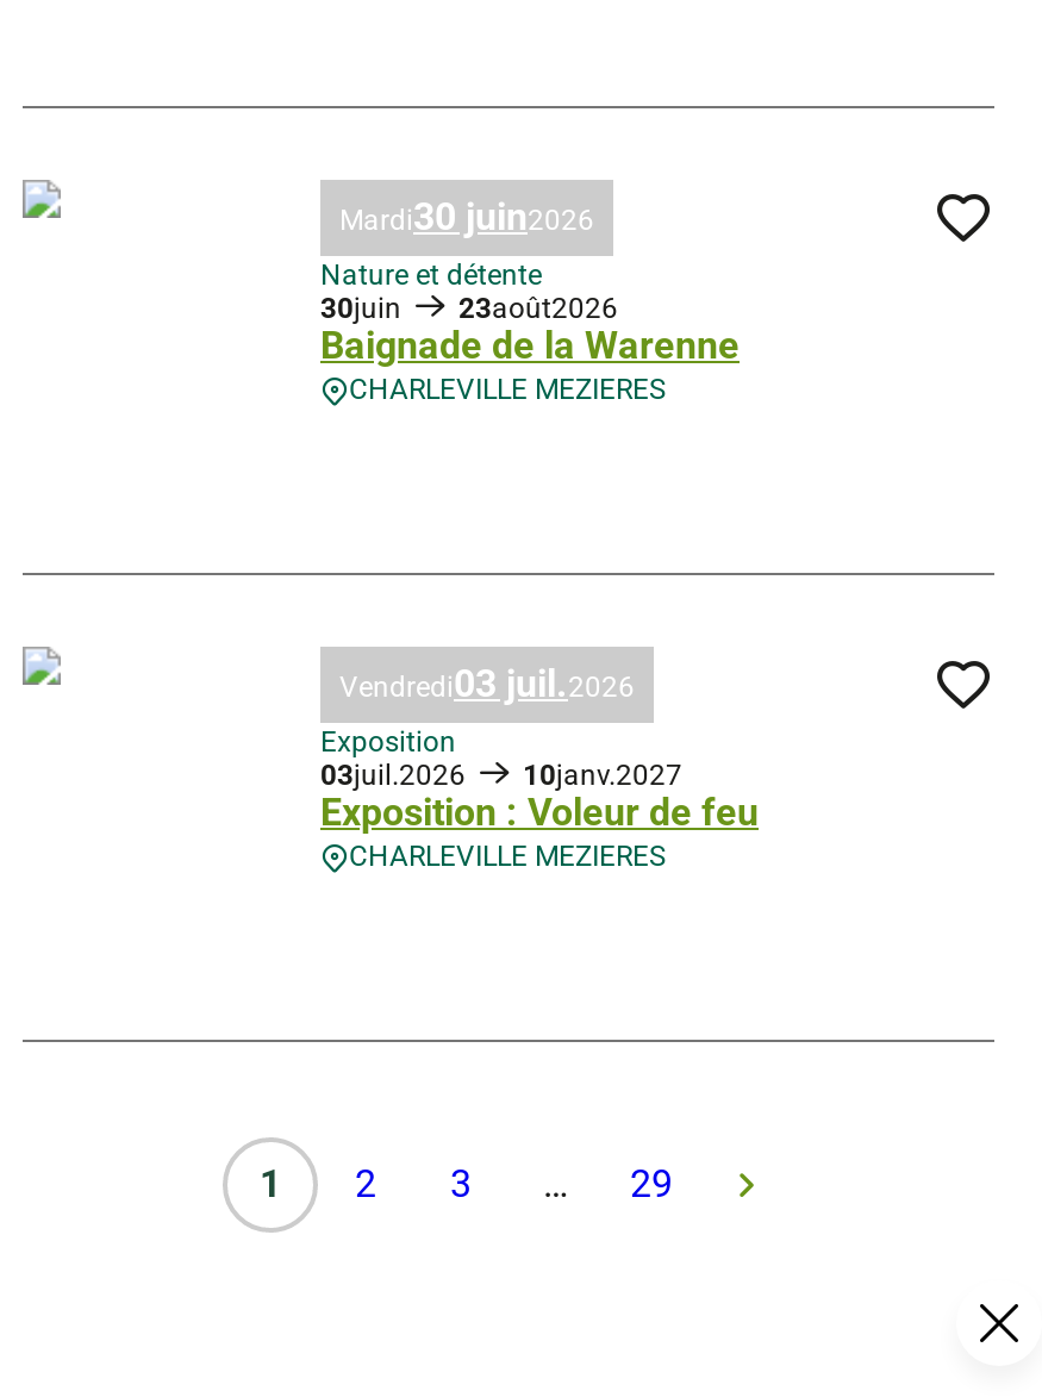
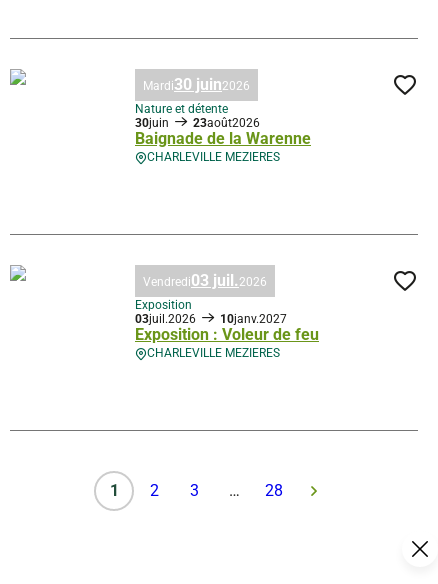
- 29
+ 28
